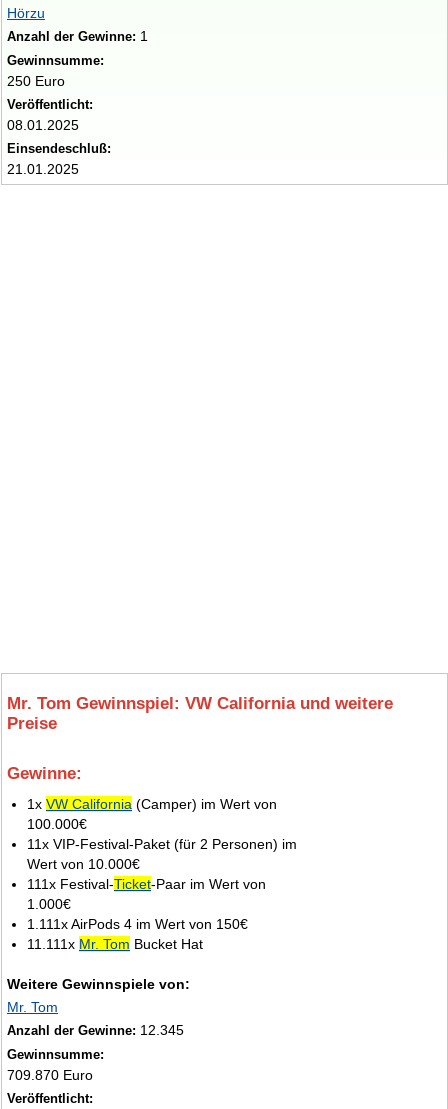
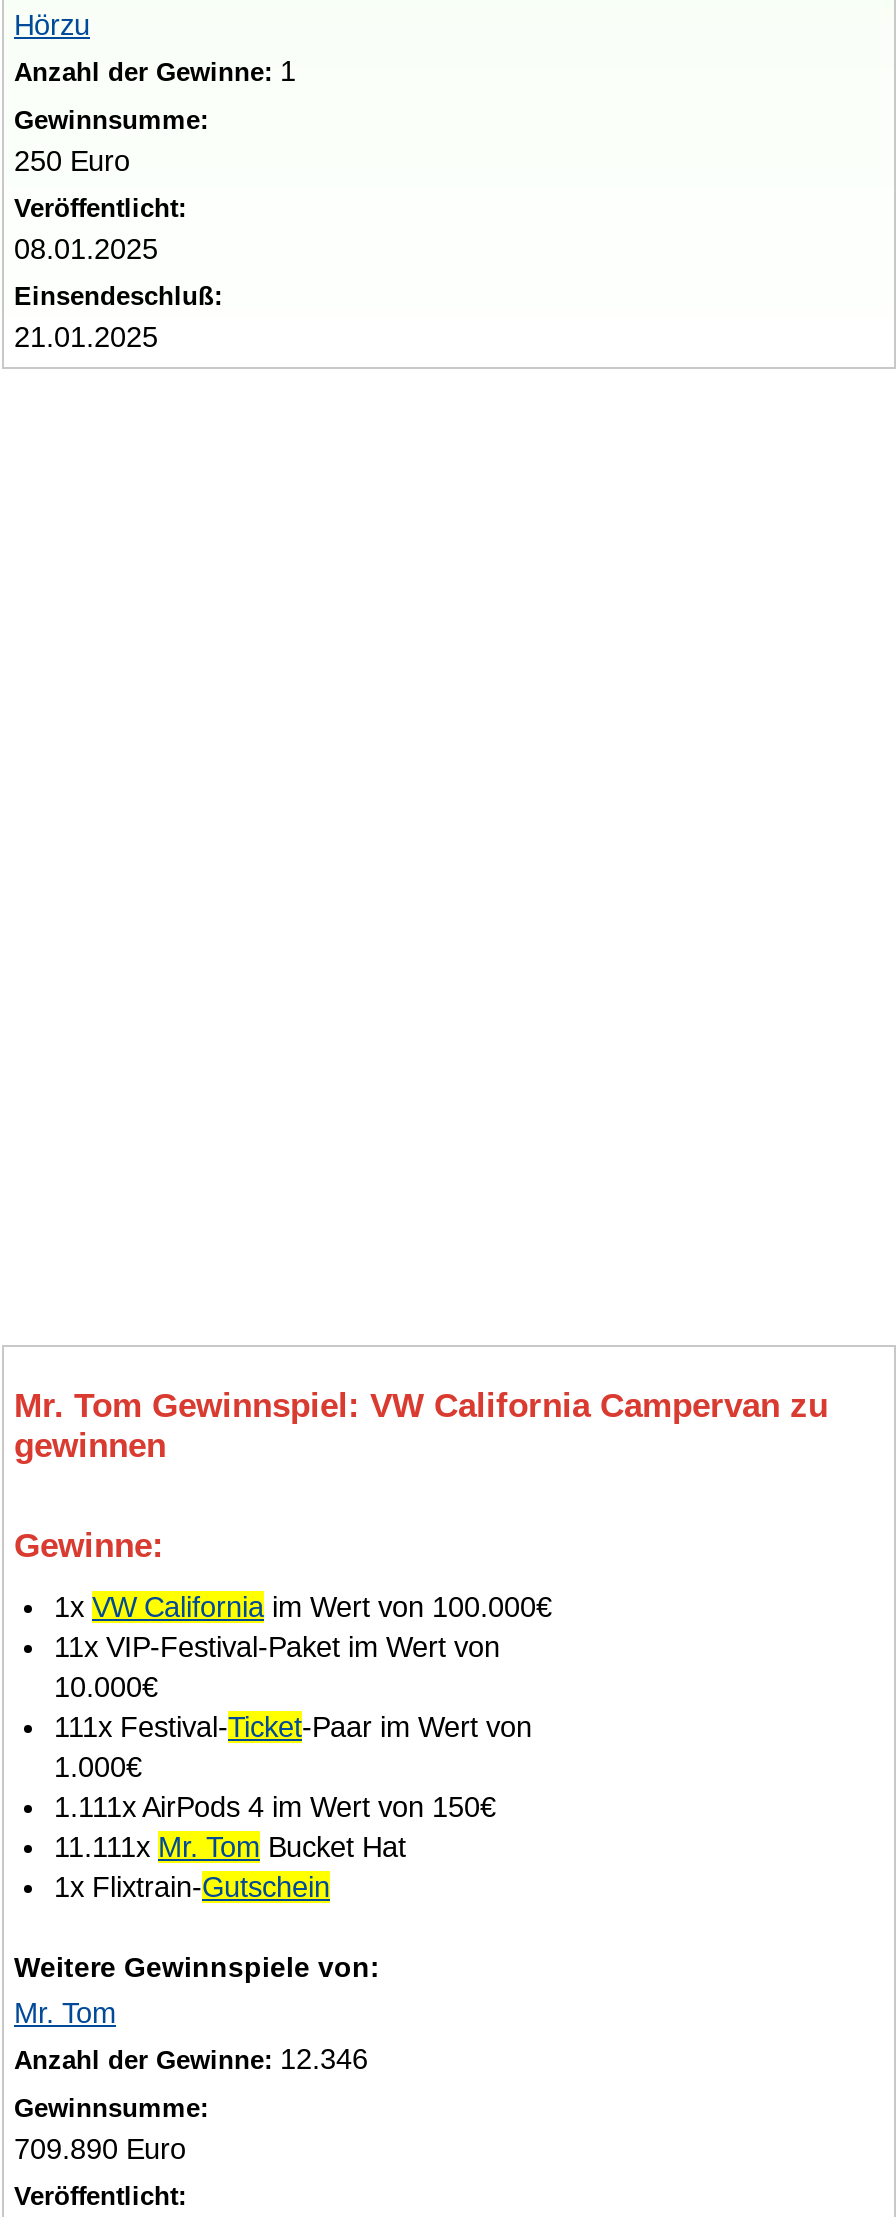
- Mr. Tom Gewinnspiel: VW California und weitere
- Preise
+ Mr. Tom Gewinnspiel: VW California Campervan zu
+ gewinnen

- 1x VW California (Camper) im Wert von
- 100.000€
- 11x VIP-Festival-Paket (für 2 Personen) im
- Wert von 10.000€
+ 1x VW California im Wert von 100.000€
+ 11x VIP-Festival-Paket im Wert von
+ 10.000€

moved up: 111x Festival-Ticket-Paar im Wert von | 1.000€ | 1.111x AirPods 4 im Wert von 150€ | 11.111x Mr. Tom Bucket Hat

+ 1x Flixtrain-Gutschein

- Anzahl der Gewinne: 12.345
+ Anzahl der Gewinne: 12.346

- 709.870 Euro
+ 709.890 Euro
